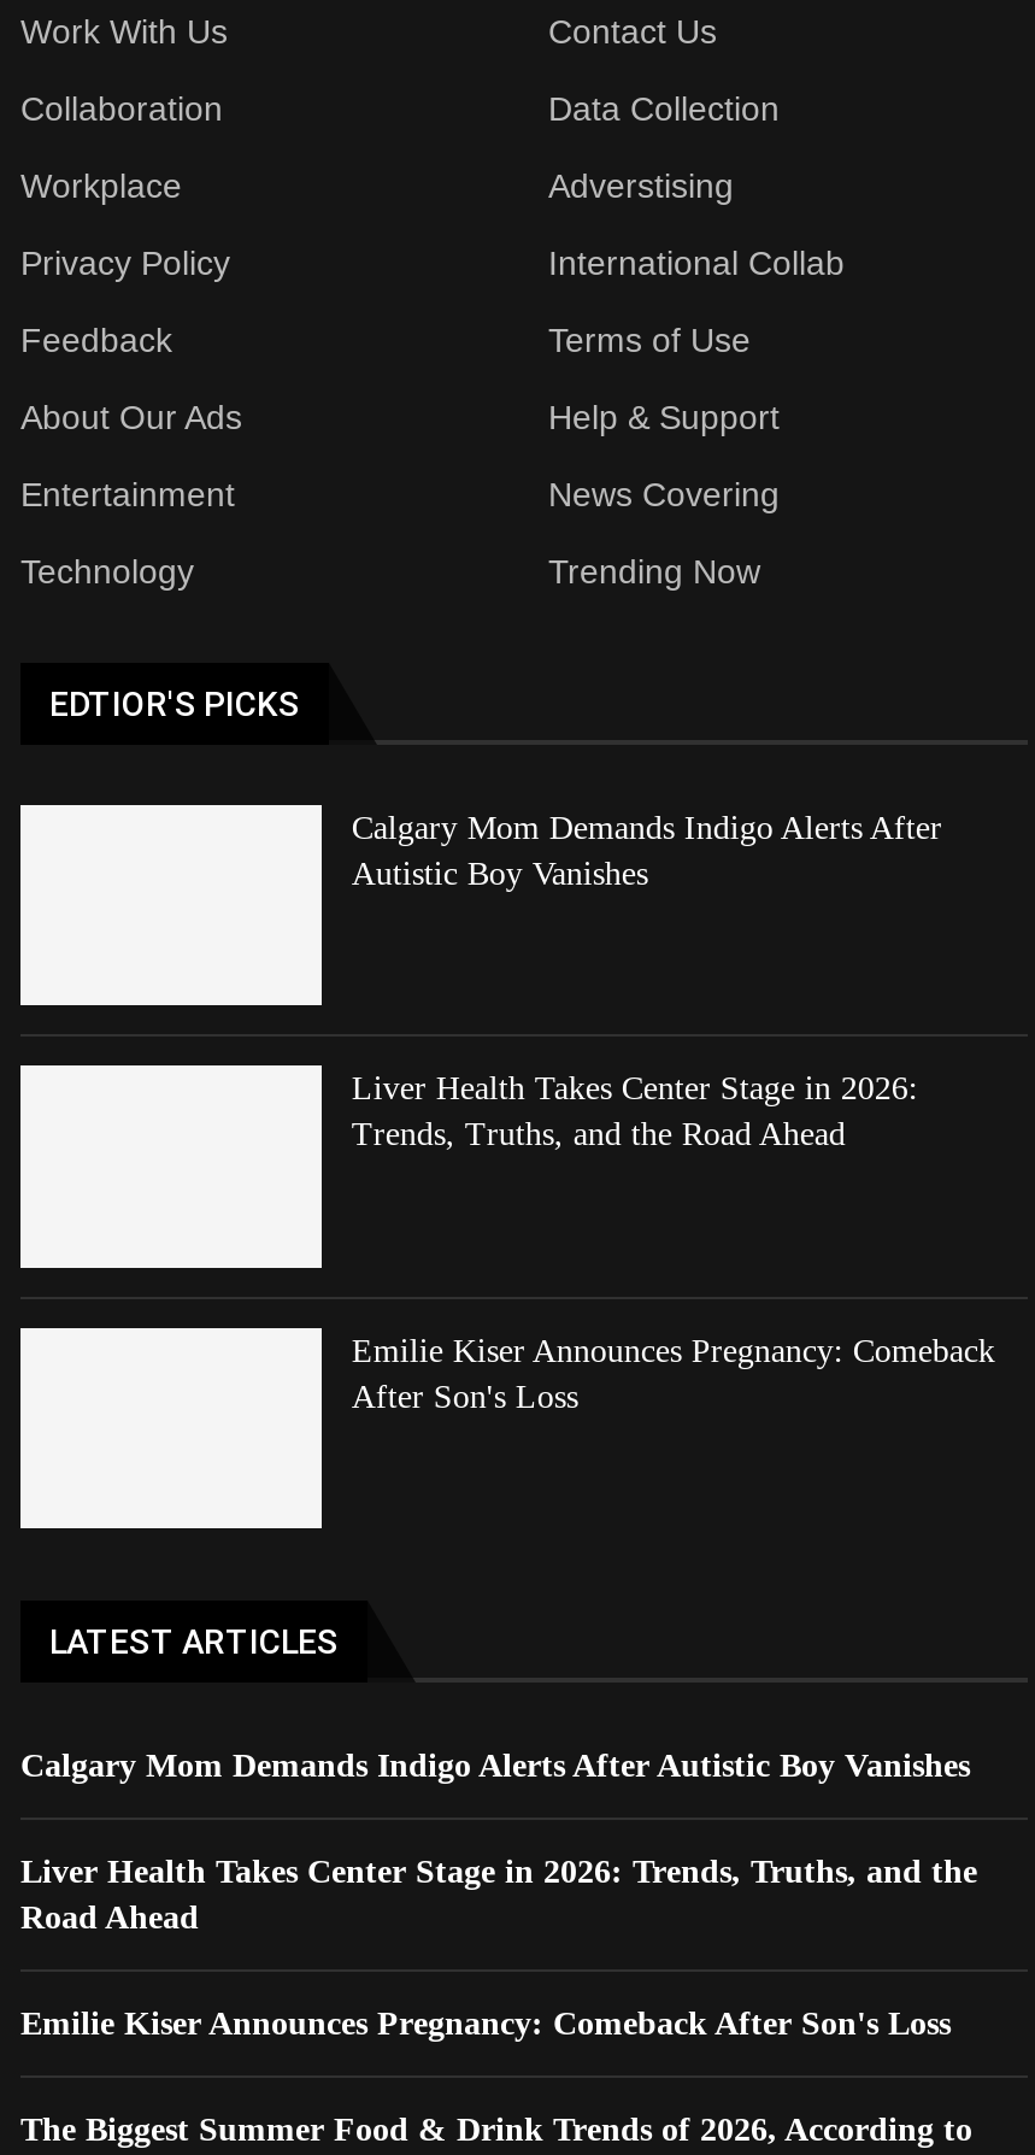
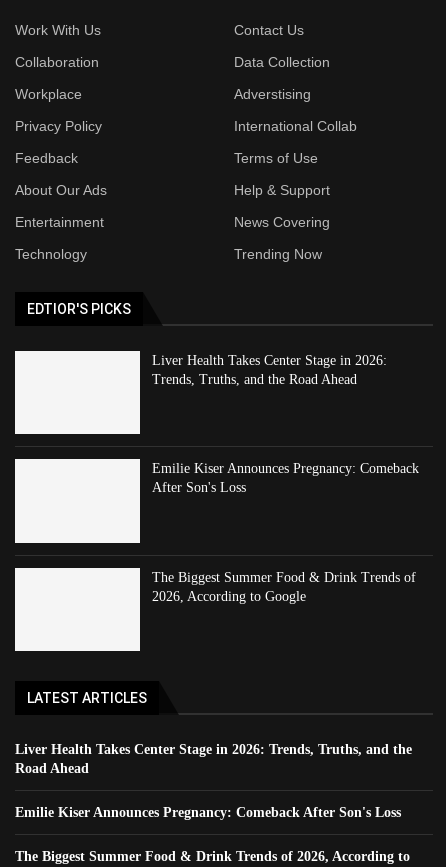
- Calgary Mom Demands Indigo Alerts After
- Autistic Boy Vanishes

moved up: Liver Health Takes Center Stage in 2026: | Trends, Truths, and the Road Ahead | Emilie Kiser Announces Pregnancy: Comeback | After Son's Loss

+ The Biggest Summer Food & Drink Trends of
+ 2026, According to Google

- Calgary Mom Demands Indigo Alerts After Autistic Boy Vanishes
